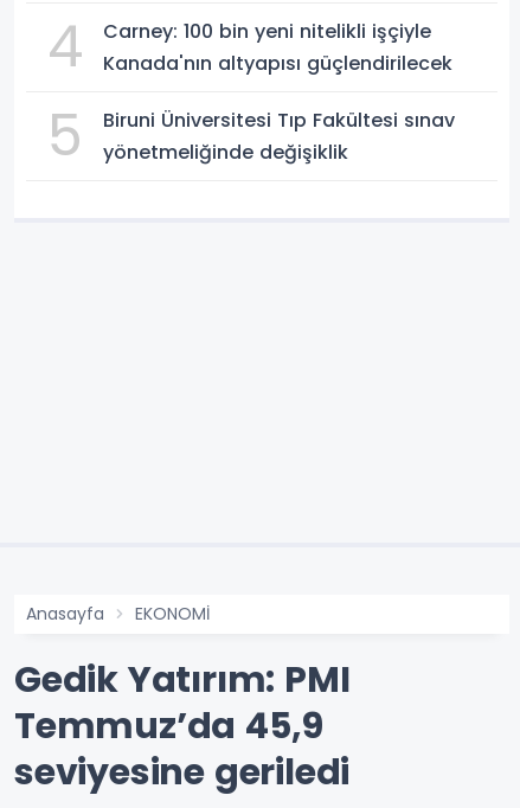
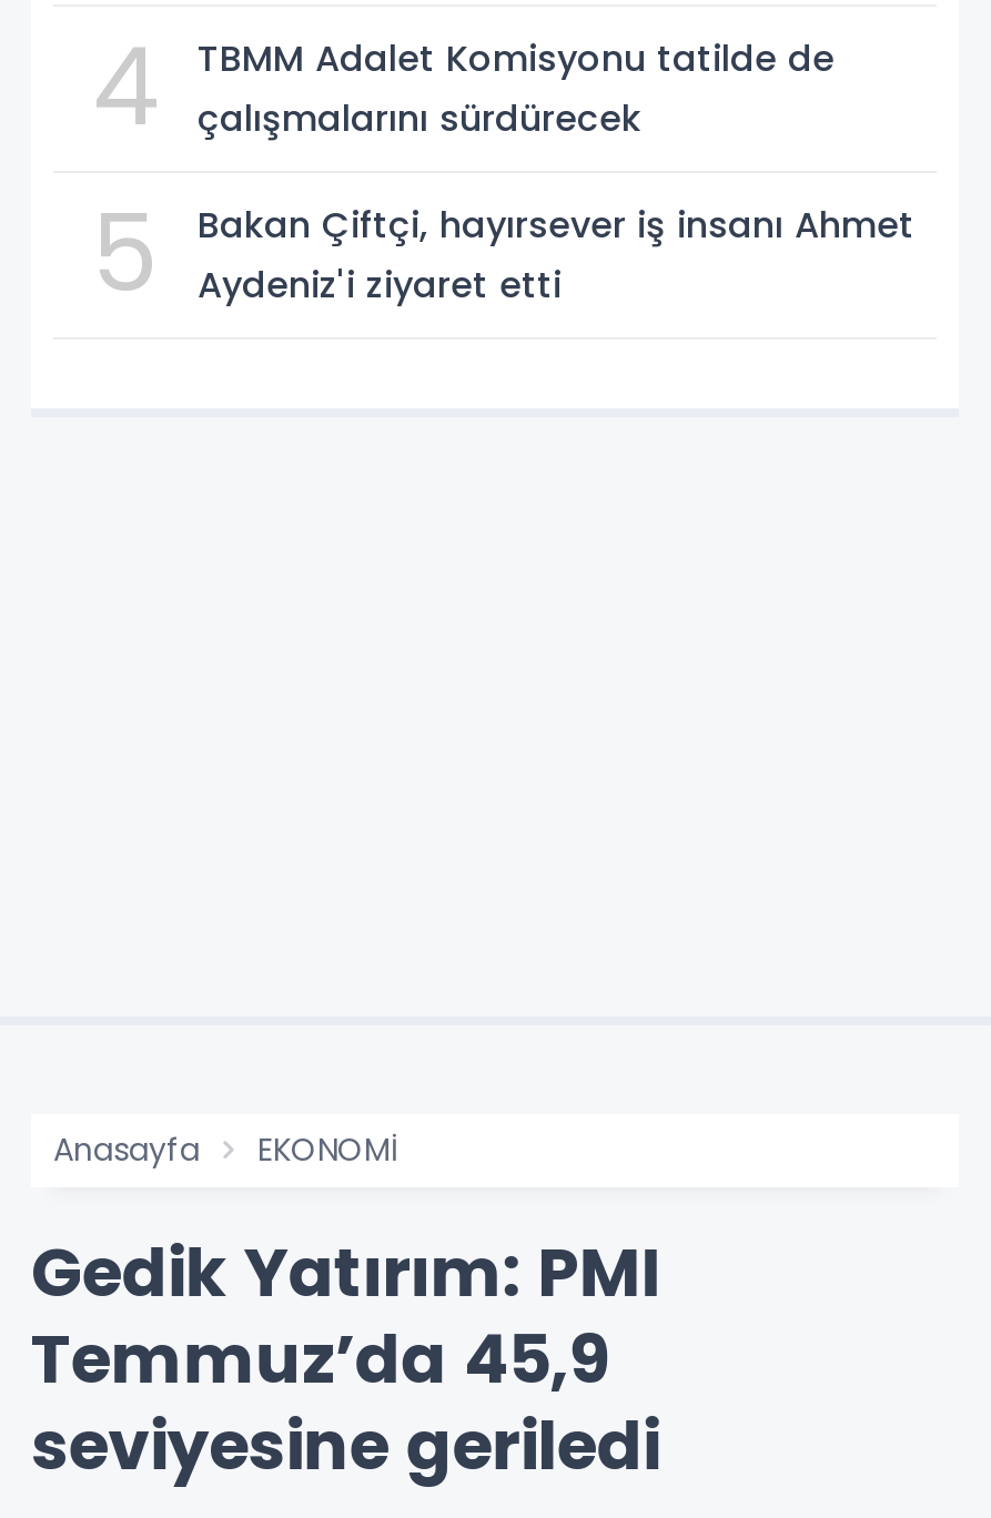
- Carney: 100 bin yeni nitelikli işçiyle
- Kanada'nın altyapısı güçlendirilecek
+ TBMM Adalet Komisyonu tatilde de
+ çalışmalarını sürdürecek

- Biruni Üniversitesi Tıp Fakültesi sınav
- yönetmeliğinde değişiklik
+ Bakan Çiftçi, hayırsever iş insanı Ahmet
+ Aydeniz'i ziyaret etti
